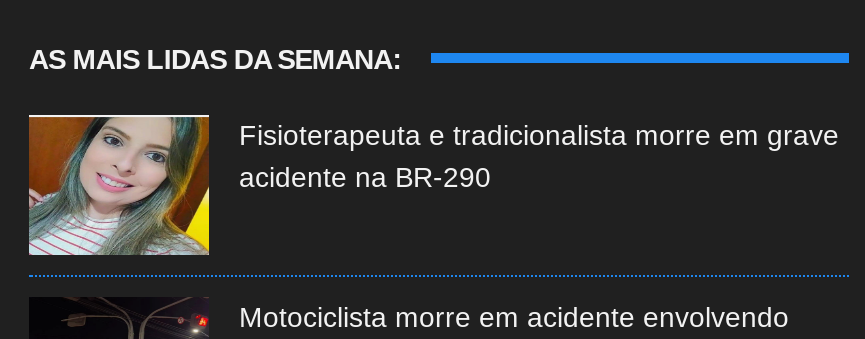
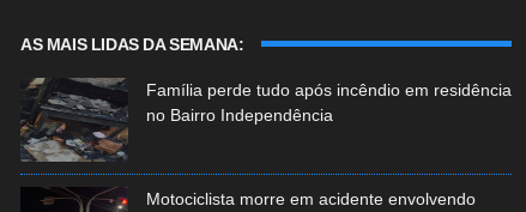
- [image]
- Fisioterapeuta e tradicionalista morre em grave
- acidente na BR-290
+ [image]
+ Família perde tudo após incêndio em residência
+ no Bairro Independência
